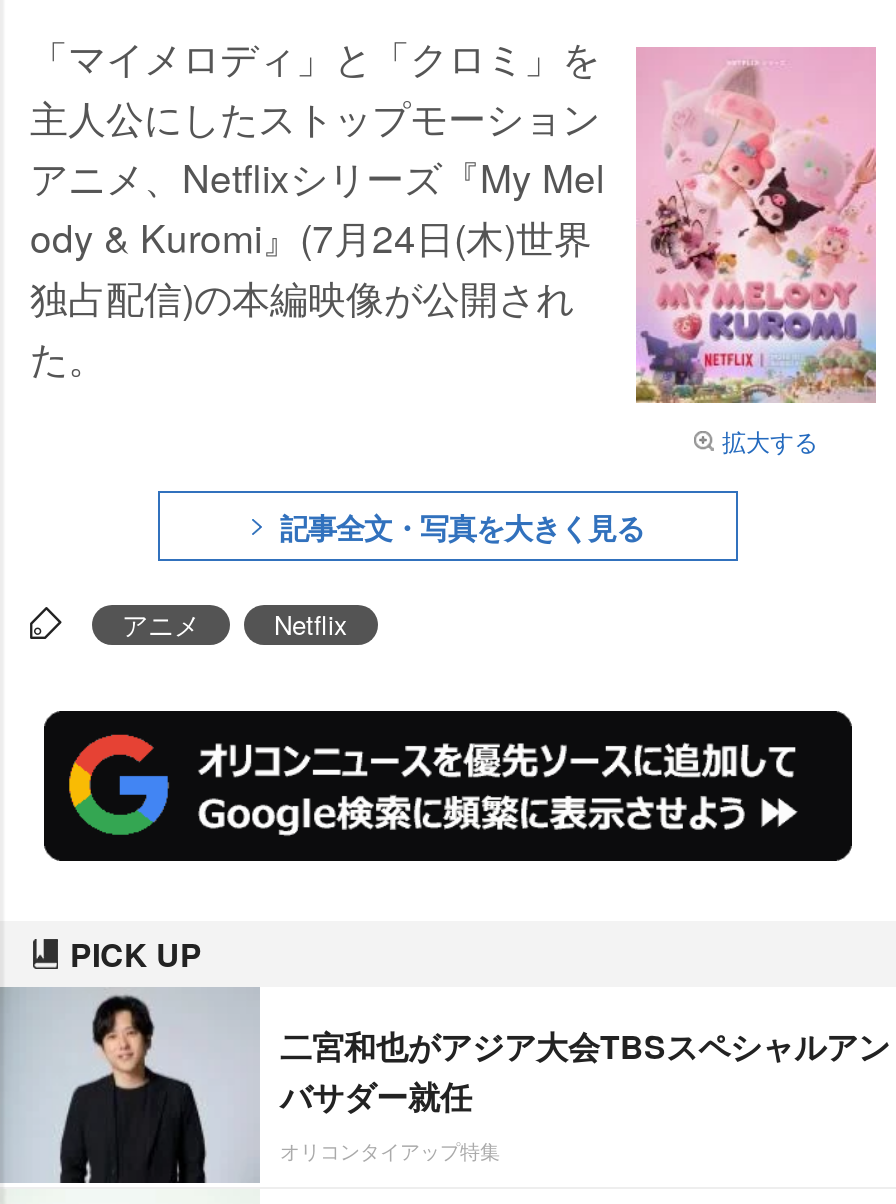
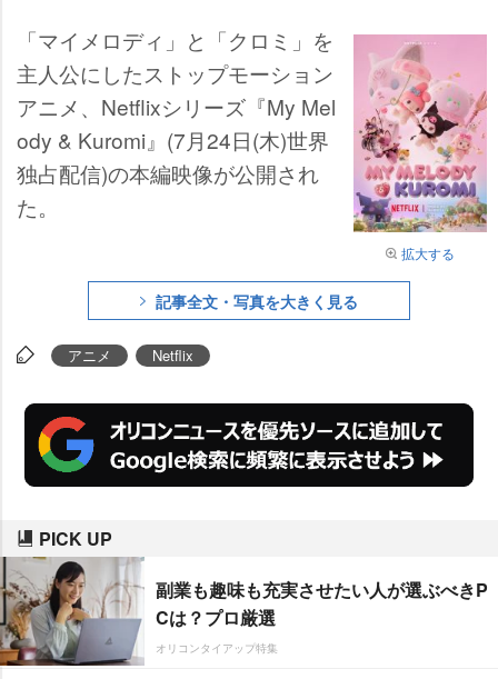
- [image]
- 二宮和也がアジア大会TBSスペシャルアン
- バサダー就任
+ [image]
+ 副業も趣味も充実させたい人が選ぶべきP
+ Cは？プロ厳選
